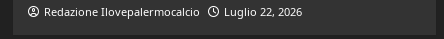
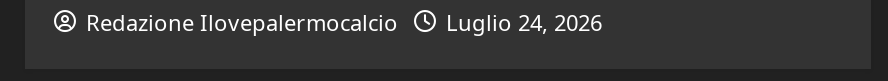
- Redazione Ilovepalermocalcio Luglio 22, 2026
+ Redazione Ilovepalermocalcio Luglio 24, 2026
